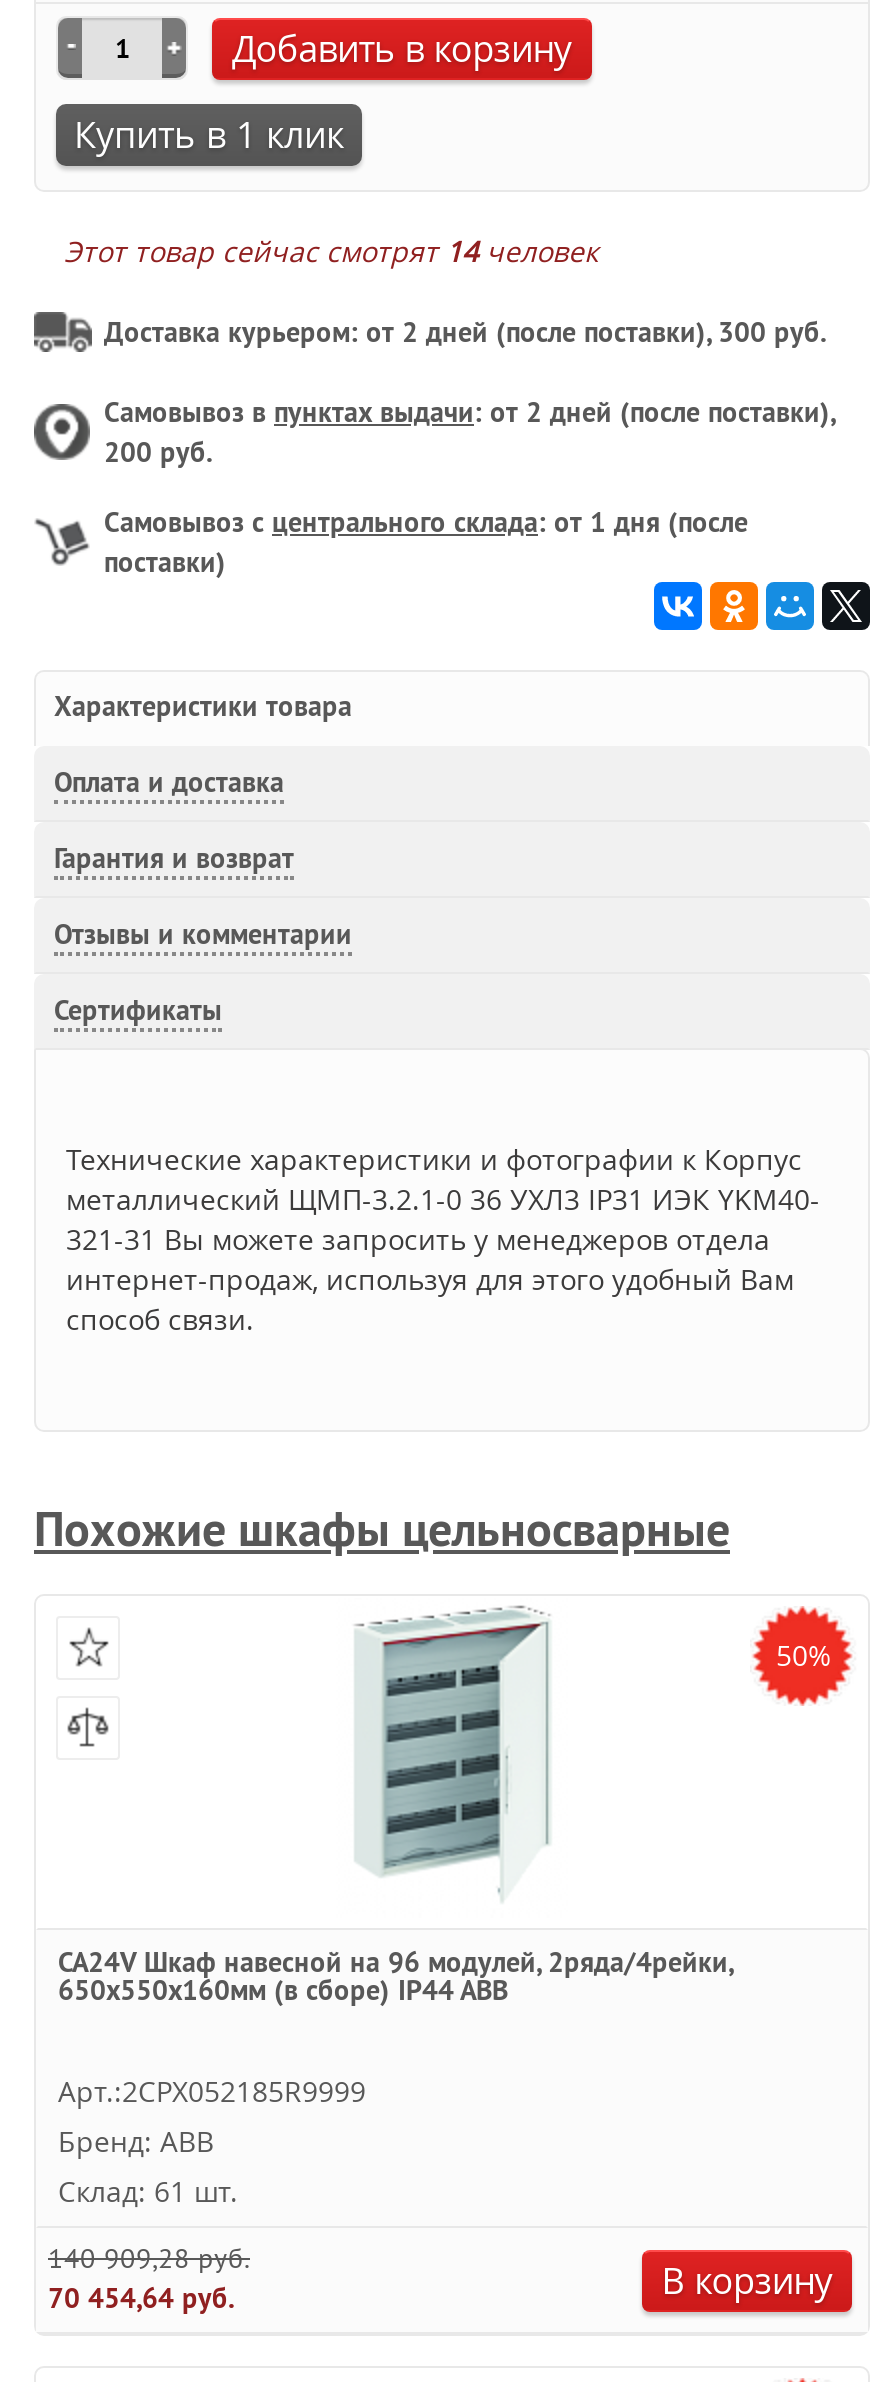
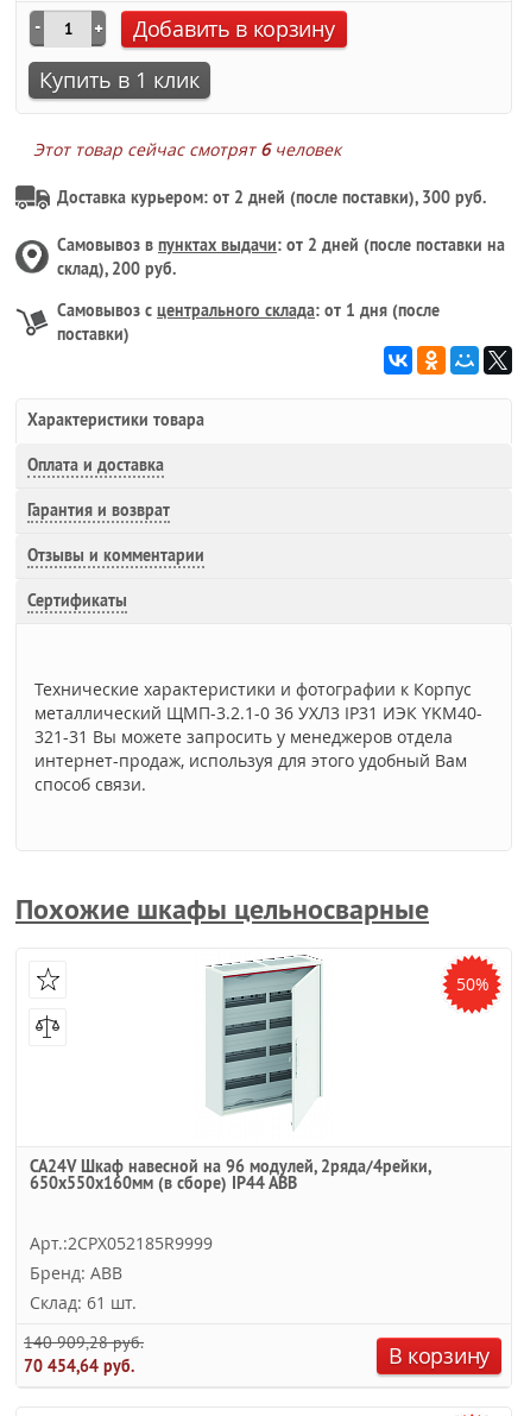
- Этот товар сейчас смотрят 14 человек
+ Этот товар сейчас смотрят 6 человек

- Самовывоз в пунктах выдачи: от 2 дней (после поставки),
- 200 руб.
+ Самовывоз в пунктах выдачи: от 2 дней (после поставки на
+ склад), 200 руб.
